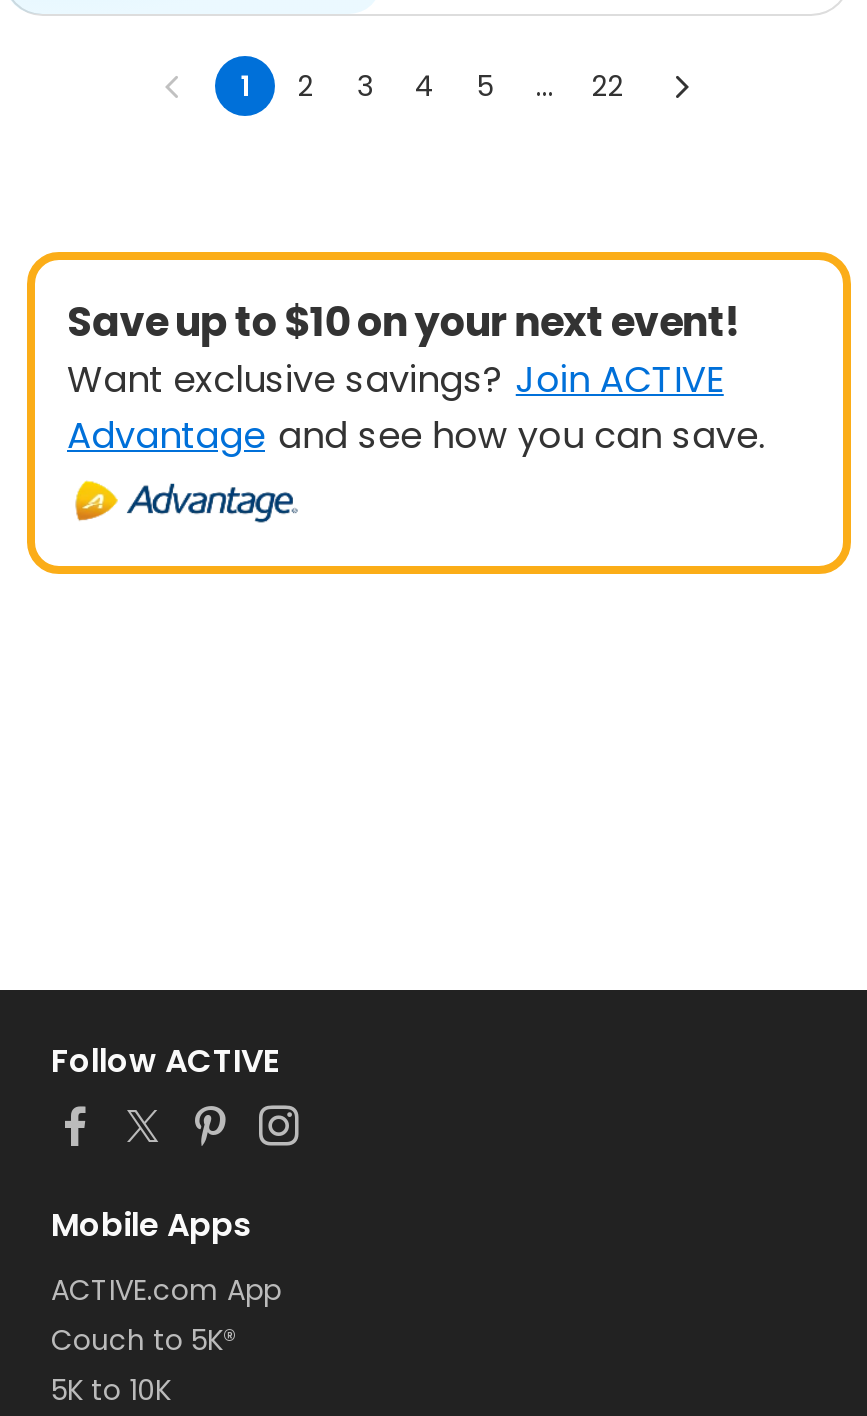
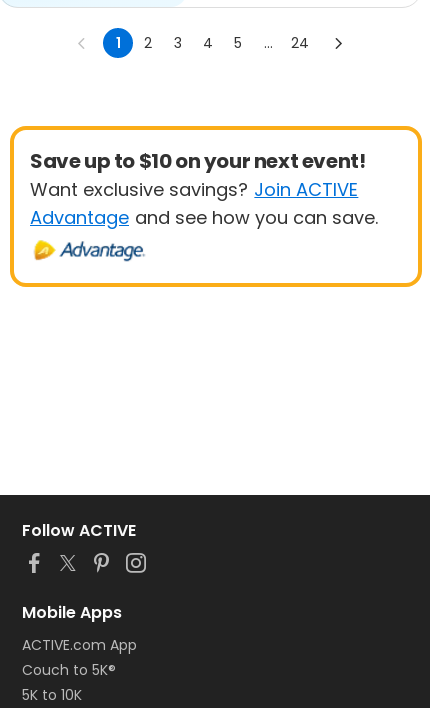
- 22
+ 24
